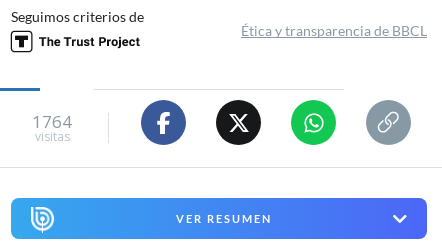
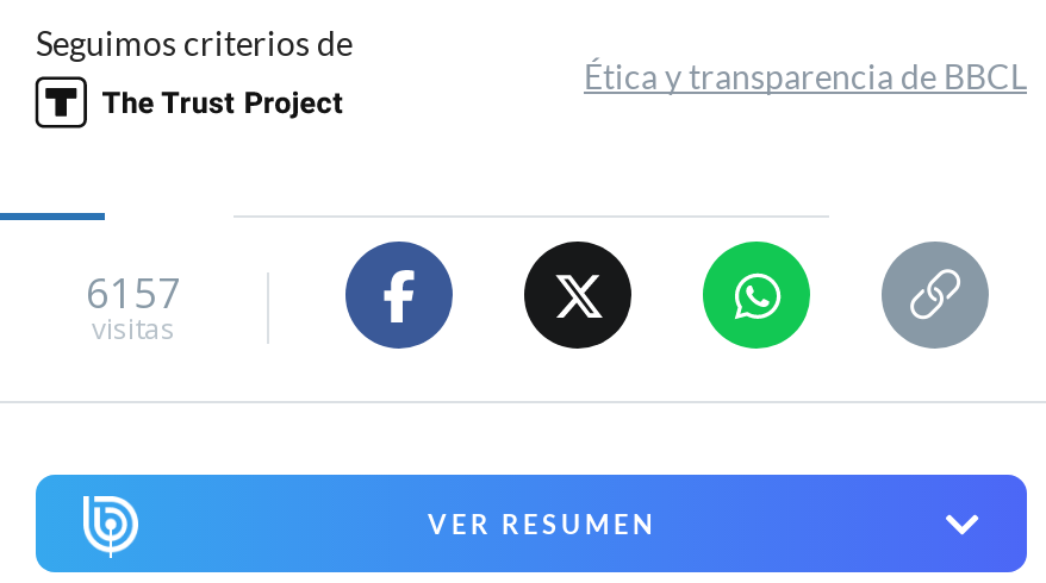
- 1764
+ 6157
